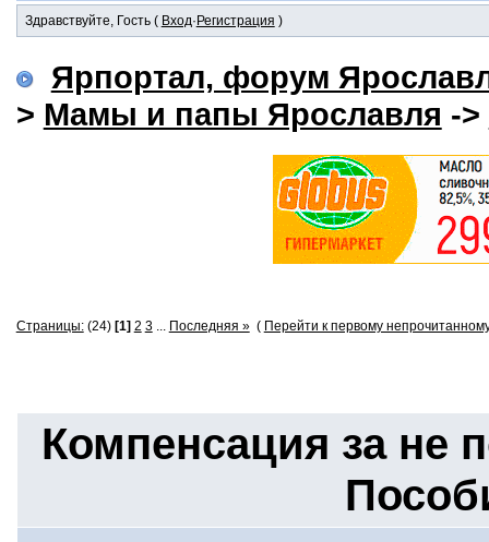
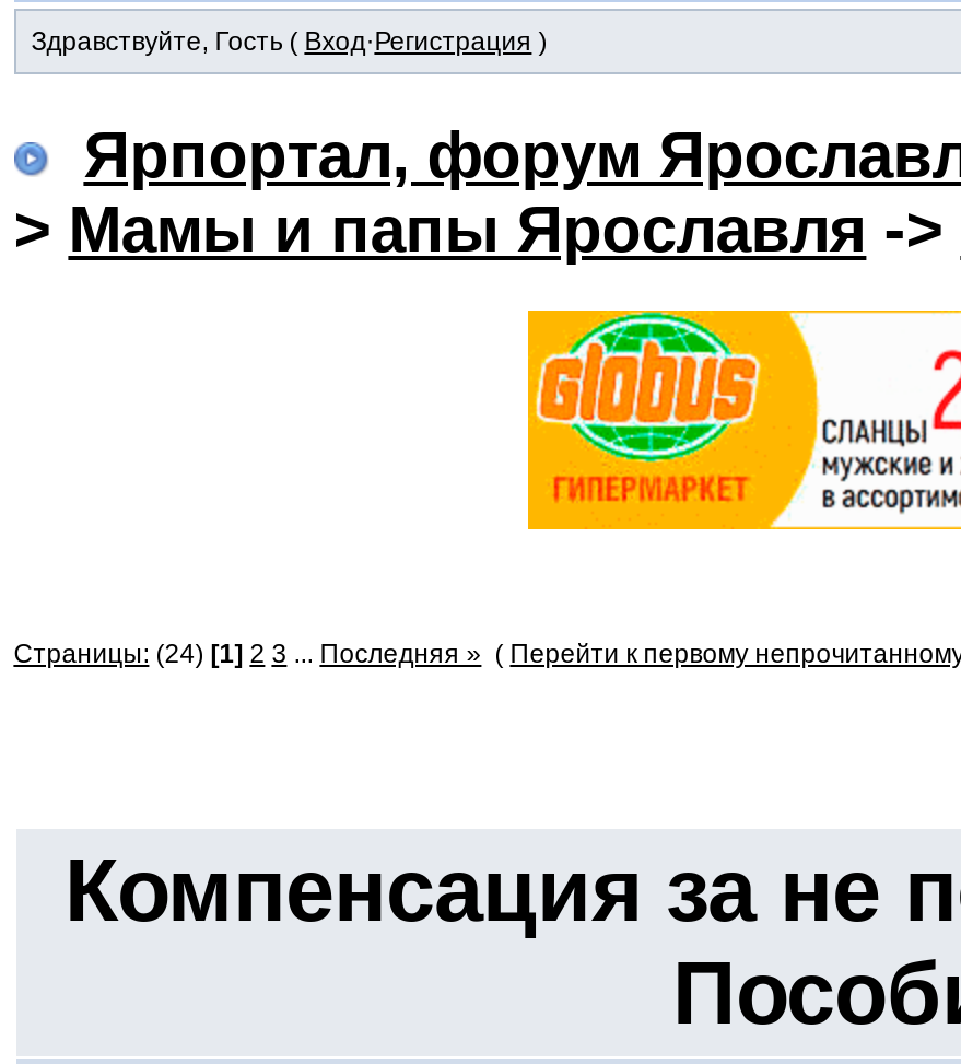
- [image]
+ [image]
